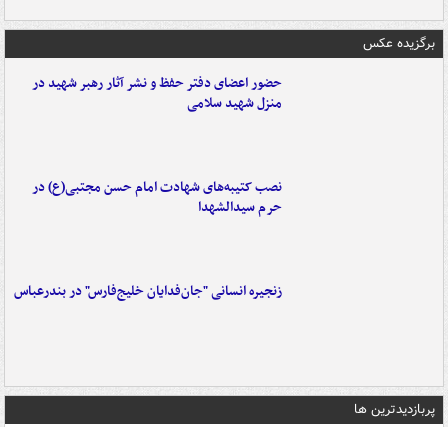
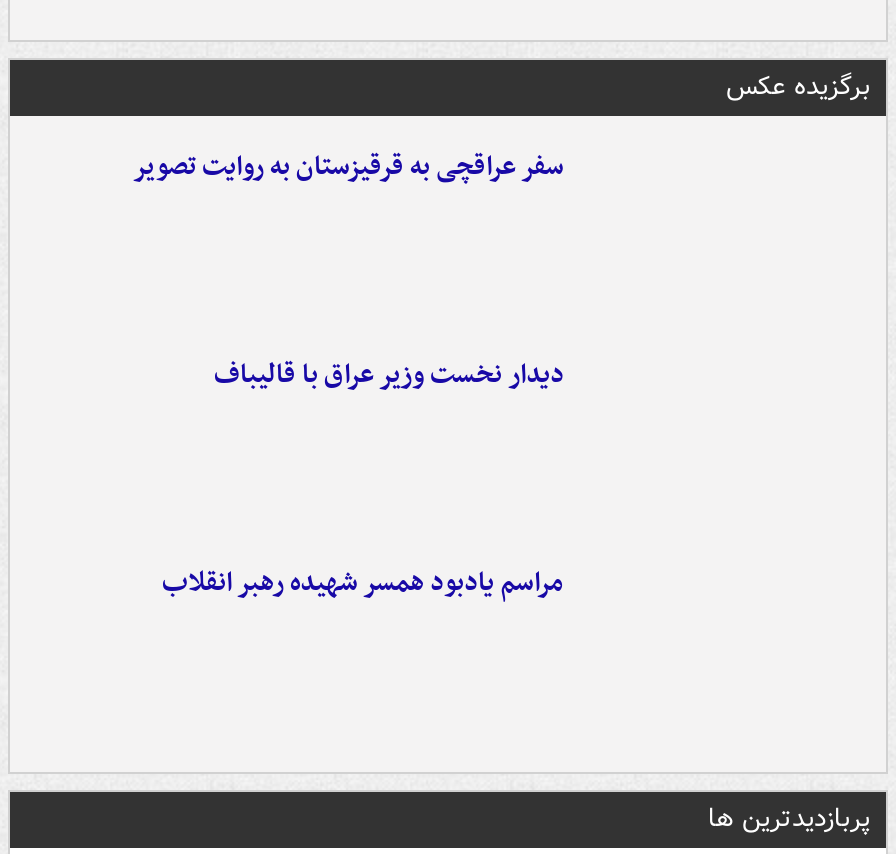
- حضور اعضای دفتر حفظ و نشر آثار رهبر شهید در
- منزل شهید سلامی
+ سفر عراقچی به قرقیزستان به روایت تصویر

- نصب کتیبه‌های شهادت امام حسن مجتبی(ع) در
- حرم سیدالشهدا
+ دیدار نخست وزیر عراق با قالیباف

- زنجیره انسانی "جان‌فدایان خلیج‌فارس" در بندرعباس
+ مراسم یادبود همسر شهیده رهبر انقلاب
